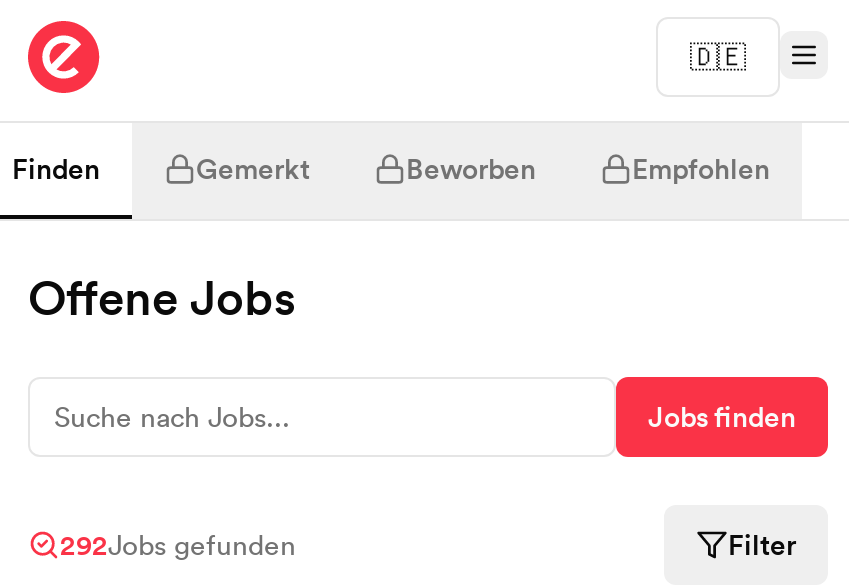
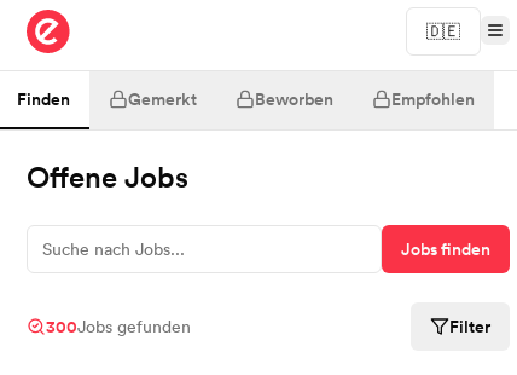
- 292Jobs gefunden
+ 300Jobs gefunden
